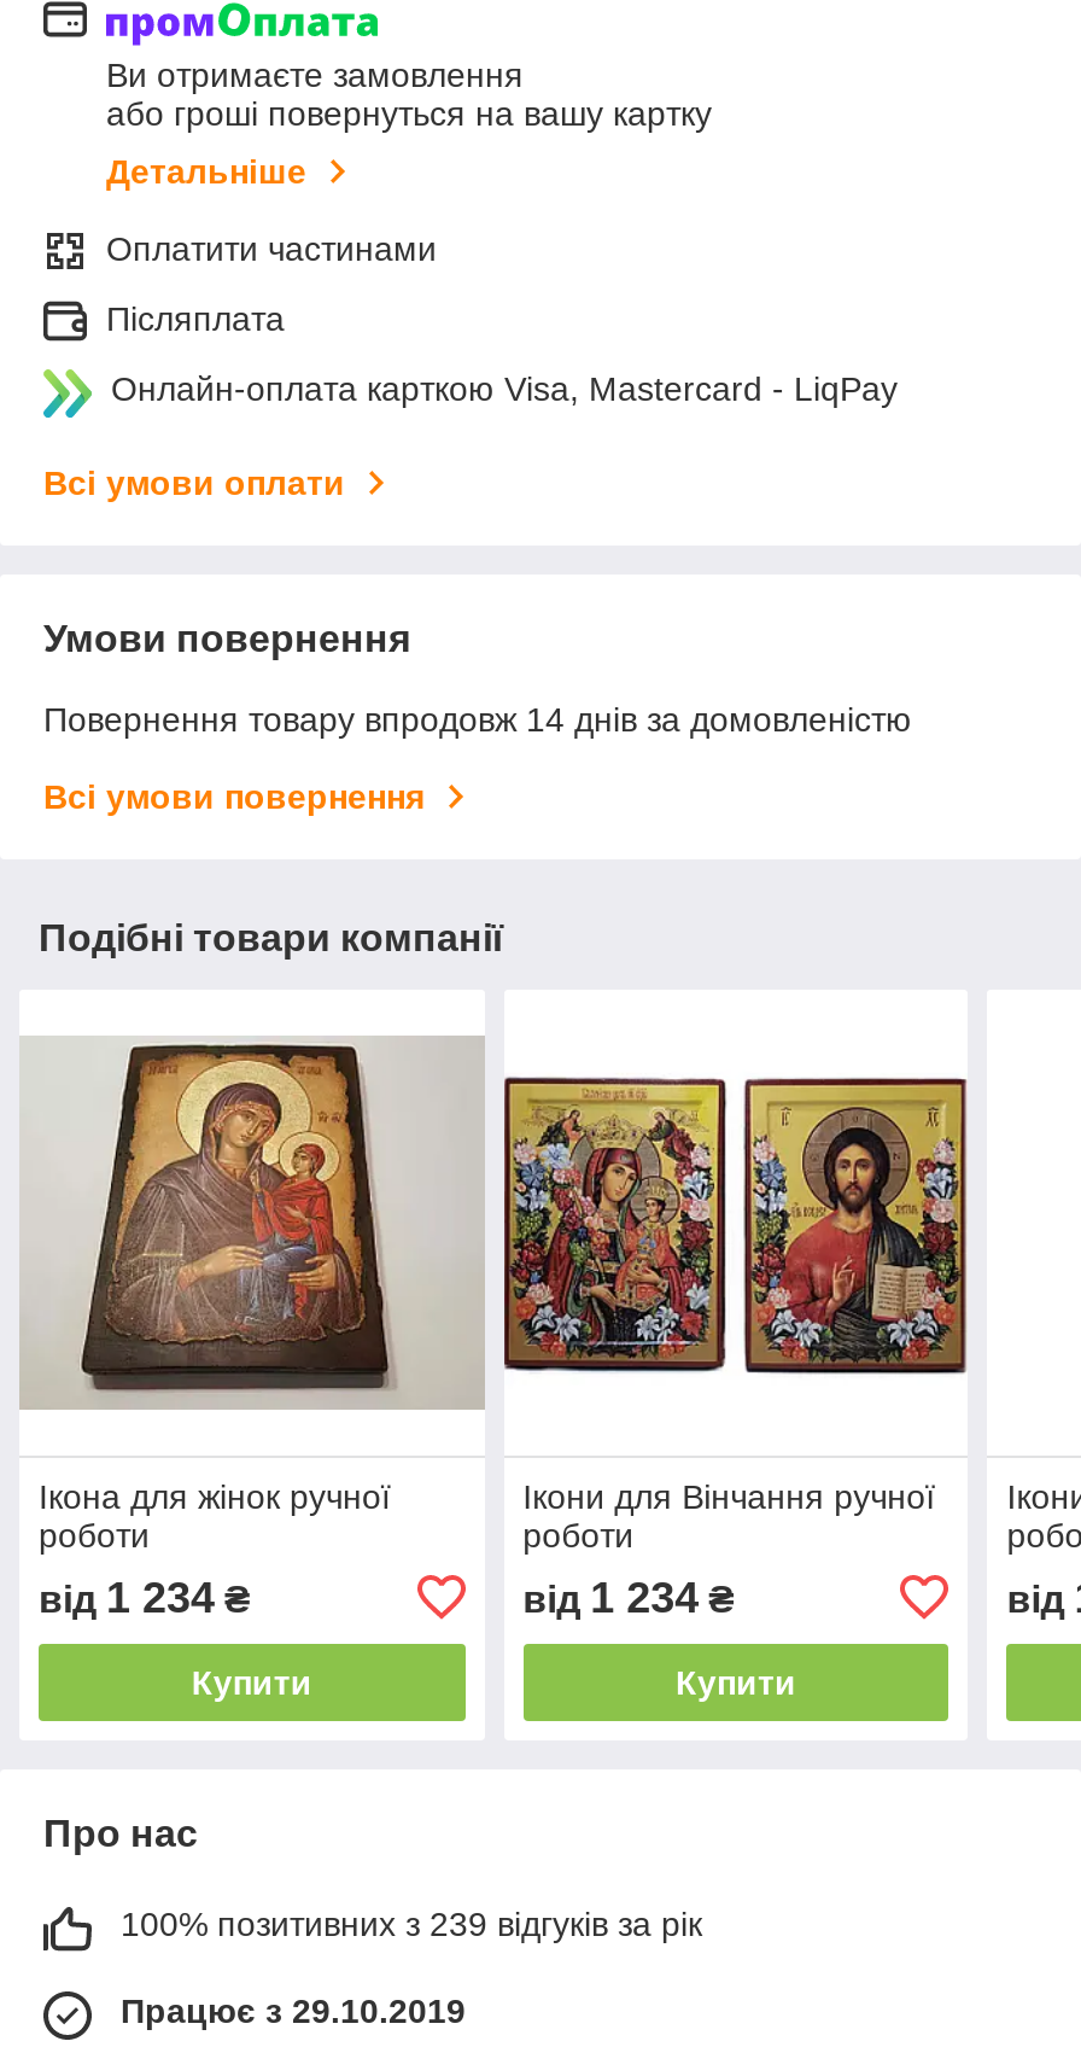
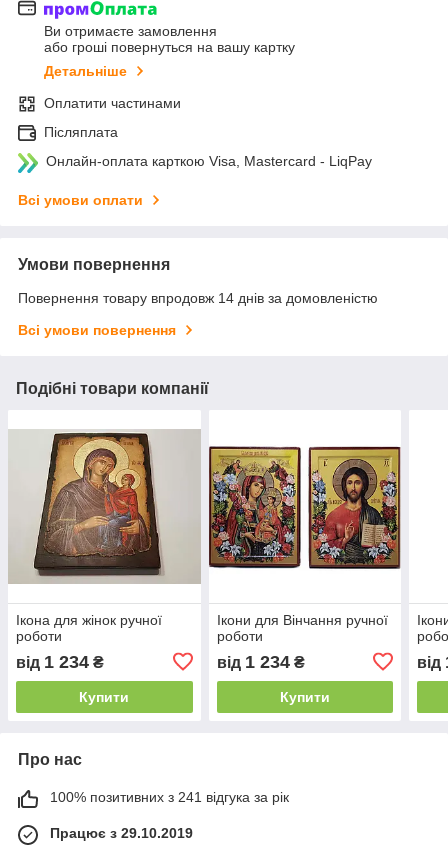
- 100% позитивних з 239 відгуків за рік
+ 100% позитивних з 241 відгука за рік
